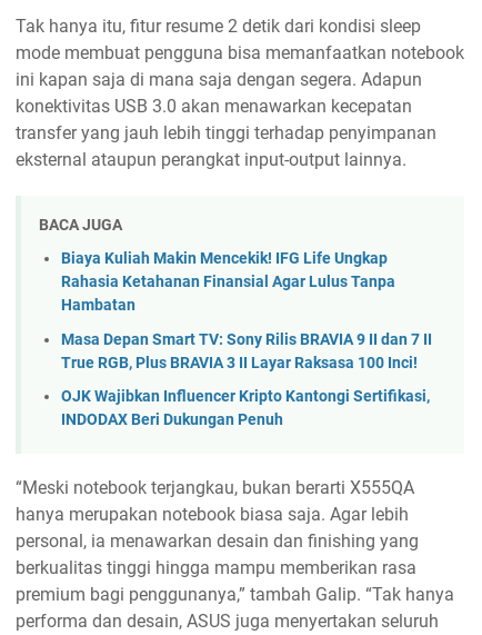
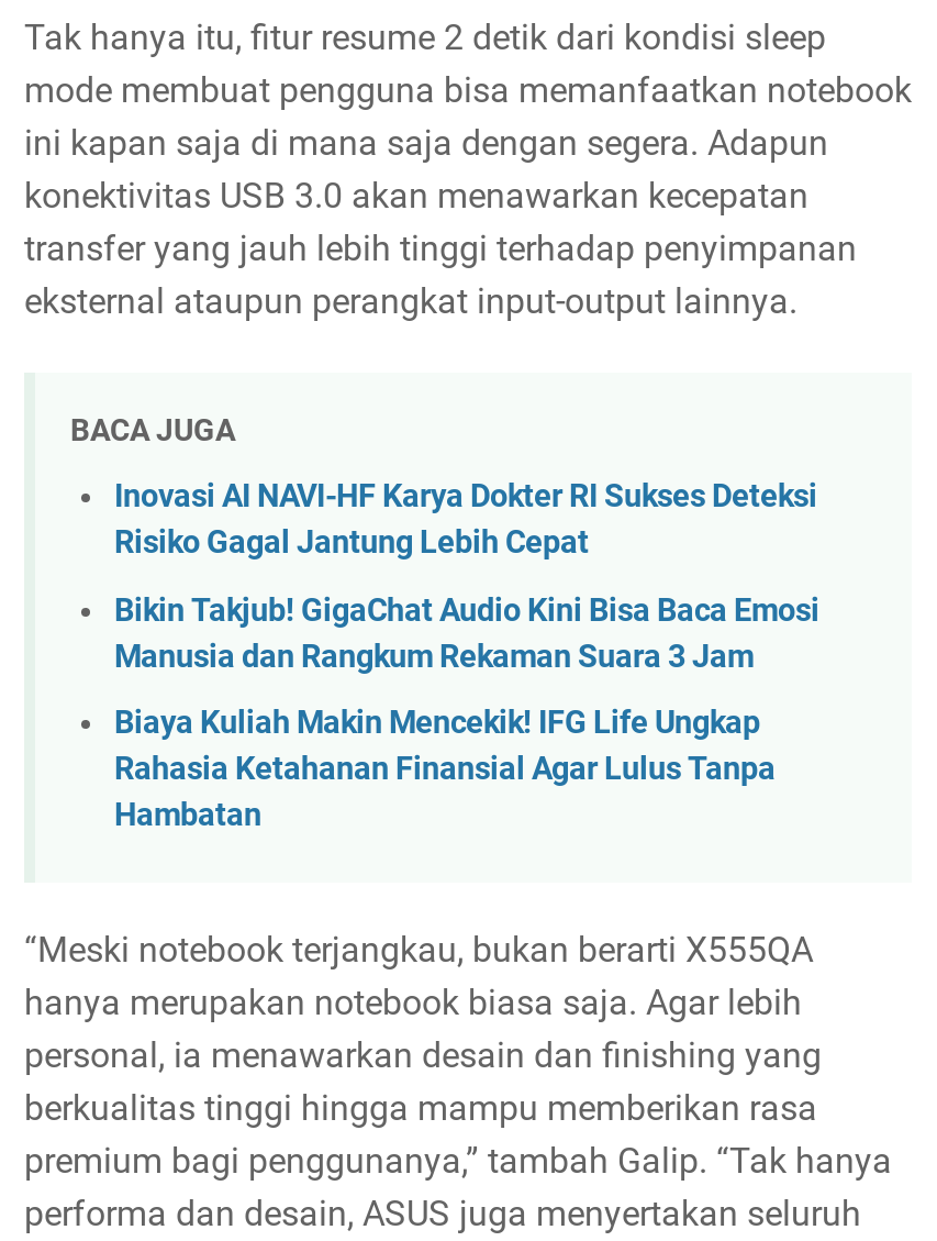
+ Inovasi AI NAVI-HF Karya Dokter RI Sukses Deteksi
+ Risiko Gagal Jantung Lebih Cepat
+ Bikin Takjub! GigaChat Audio Kini Bisa Baca Emosi
+ Manusia dan Rangkum Rekaman Suara 3 Jam

moved down: Biaya Kuliah Makin Mencekik! IFG Life Ungkap | Rahasia Ketahanan Finansial Agar Lulus Tanpa | Hambatan

- Masa Depan Smart TV: Sony Rilis BRAVIA 9 II dan 7 II
- True RGB, Plus BRAVIA 3 II Layar Raksasa 100 Inci!
- OJK Wajibkan Influencer Kripto Kantongi Sertifikasi,
- INDODAX Beri Dukungan Penuh
